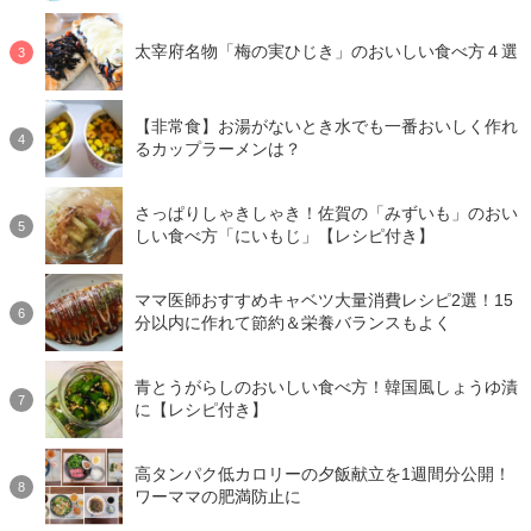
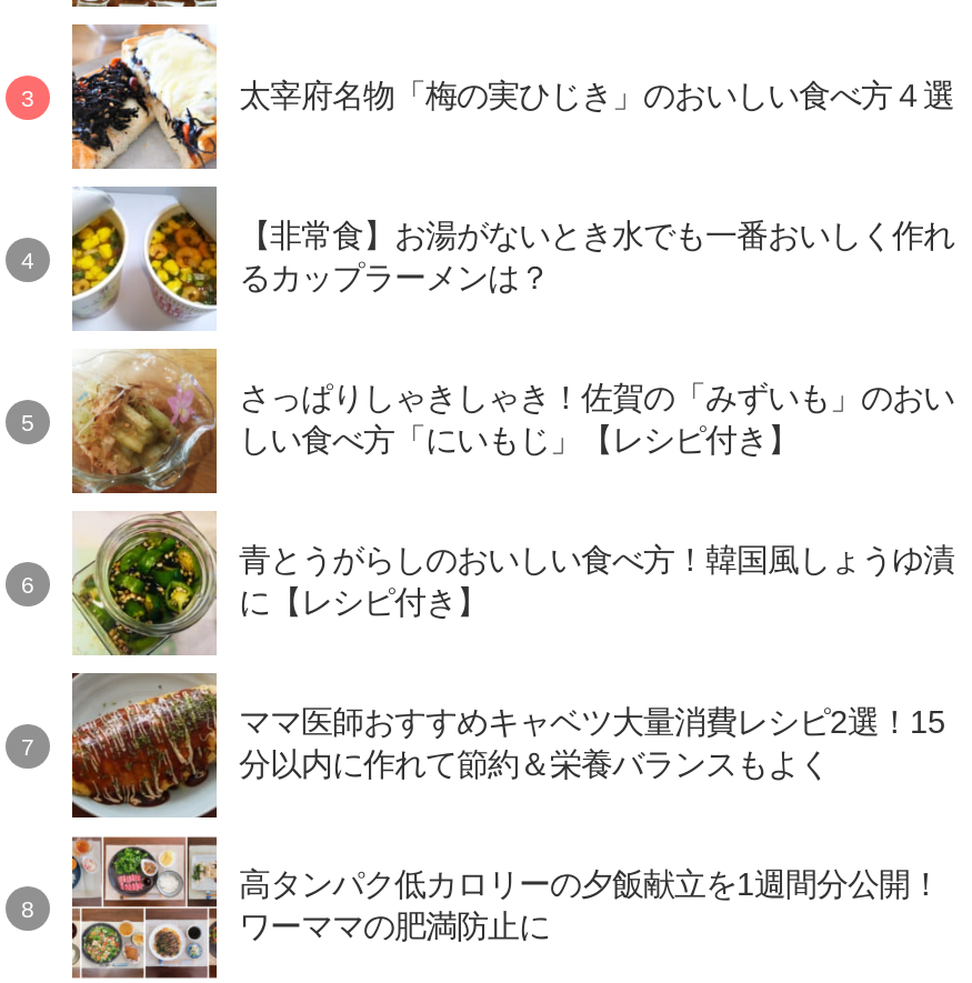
moved down: ママ医師おすすめキャベツ大量消費レシピ2選！15 | 分以内に作れて節約＆栄養バランスもよく

moved up: [image] | 青とうがらしのおいしい食べ方！韓国風しょうゆ漬 | に【レシピ付き】
